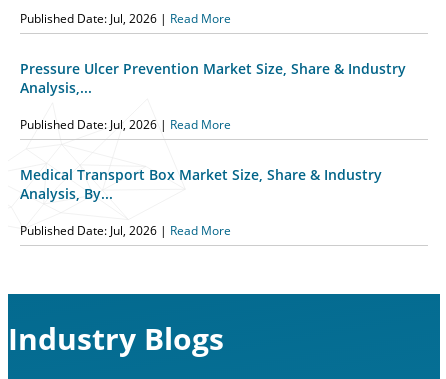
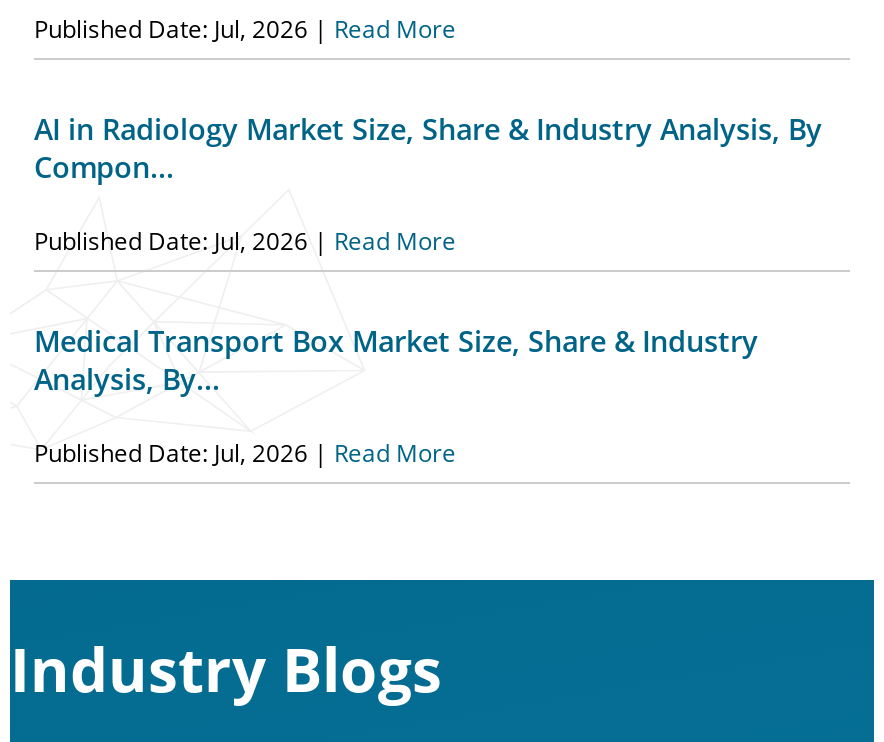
- Pressure Ulcer Prevention Market Size, Share & Industry
- Analysis,...
+ AI in Radiology Market Size, Share & Industry Analysis, By
+ Compon...
